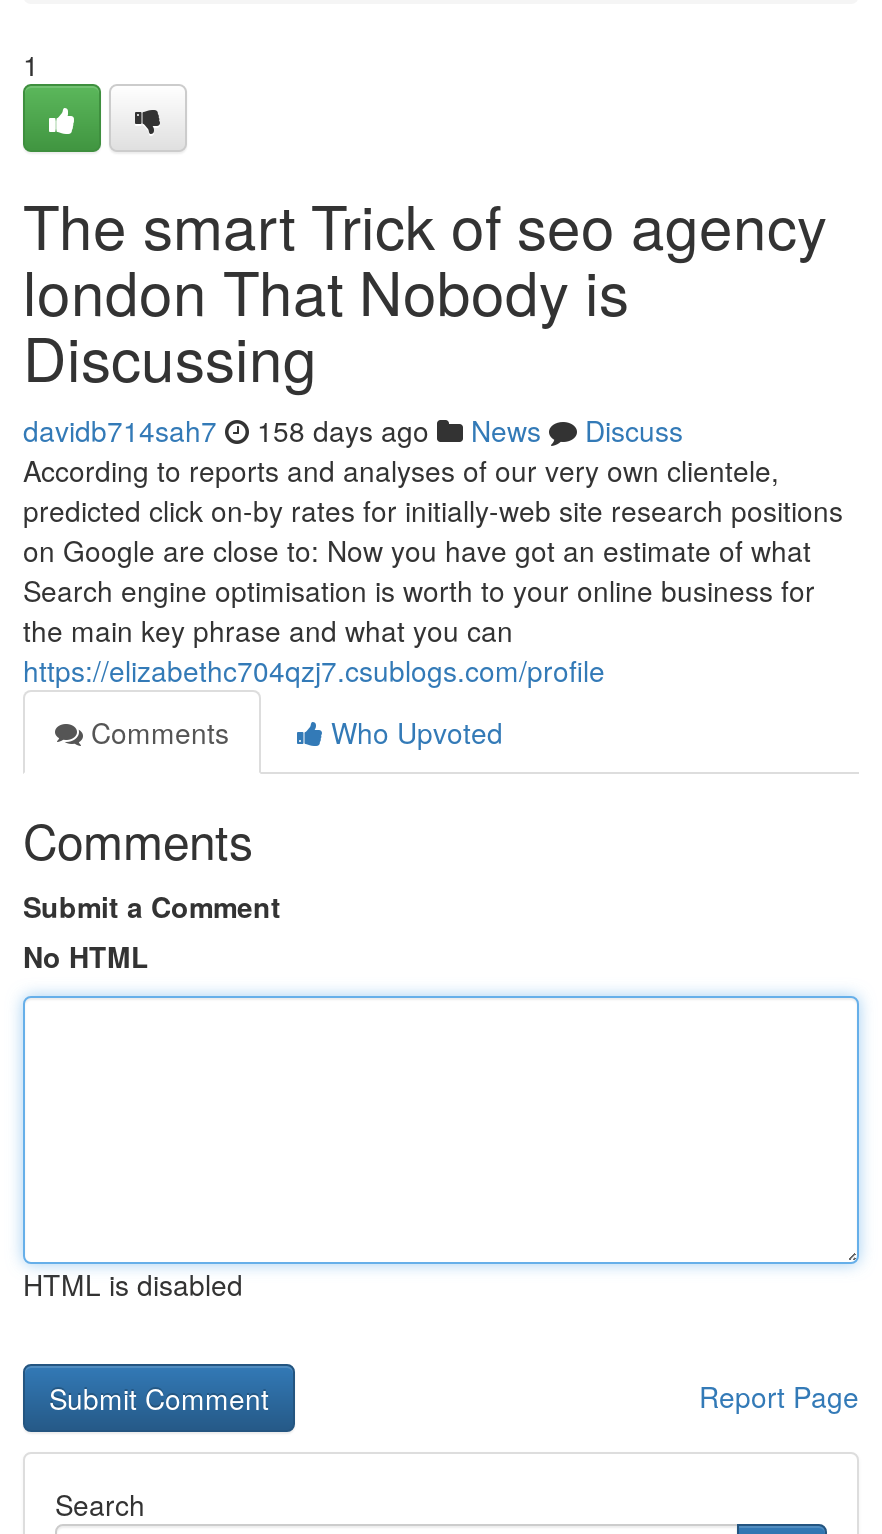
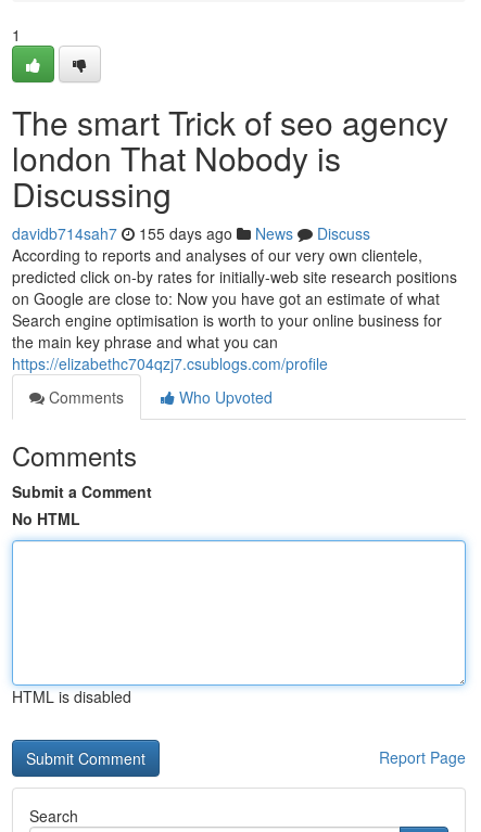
- davidb714sah7 158 days ago News Discuss
+ davidb714sah7 155 days ago News Discuss
